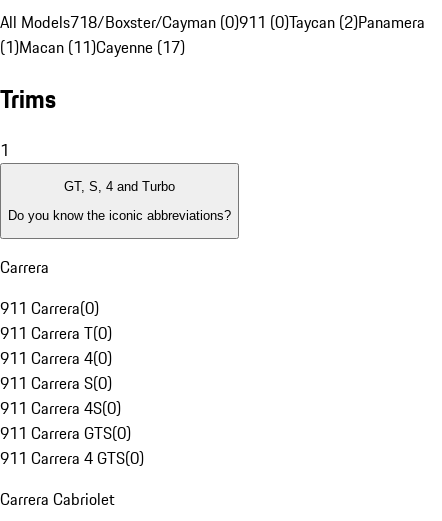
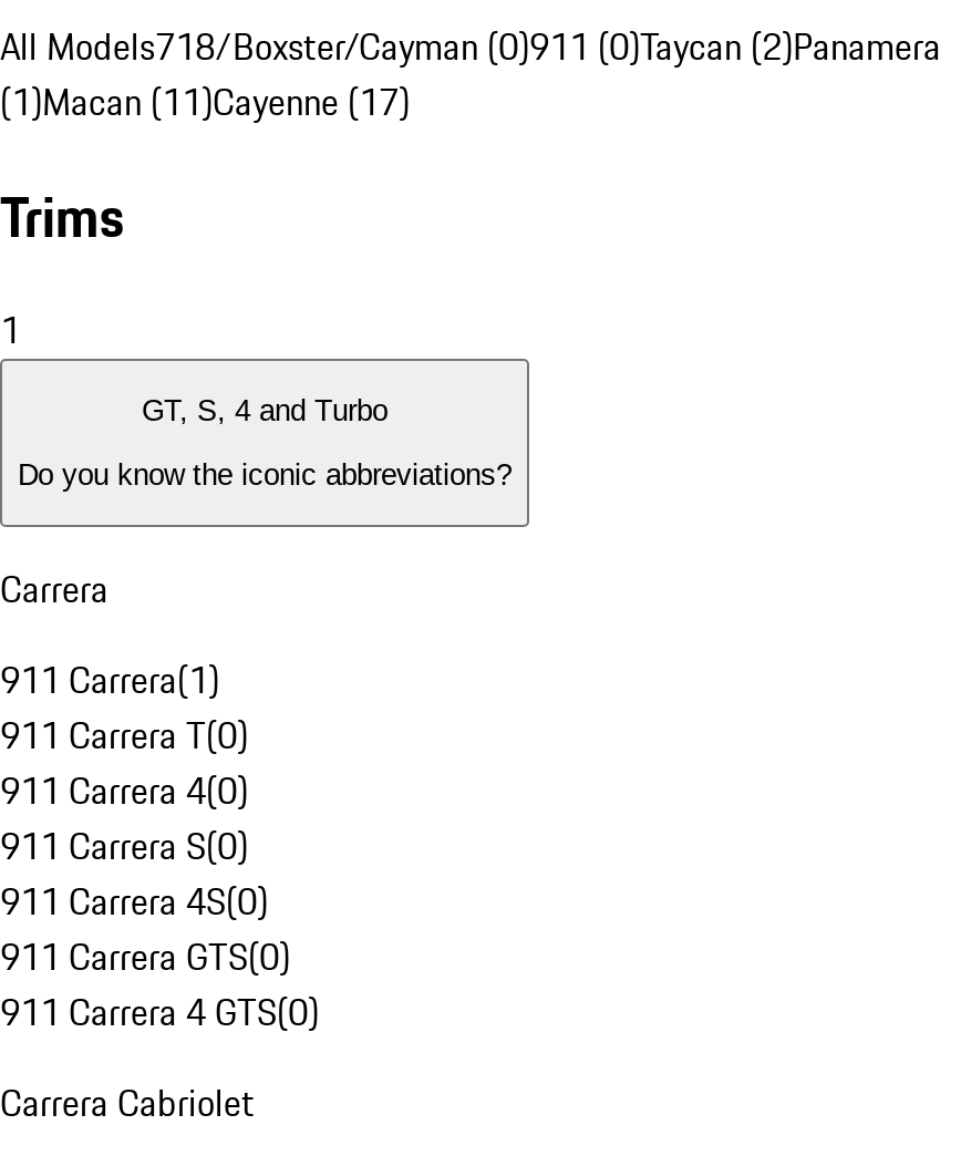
- 911 Carrera(0)
+ 911 Carrera(1)
